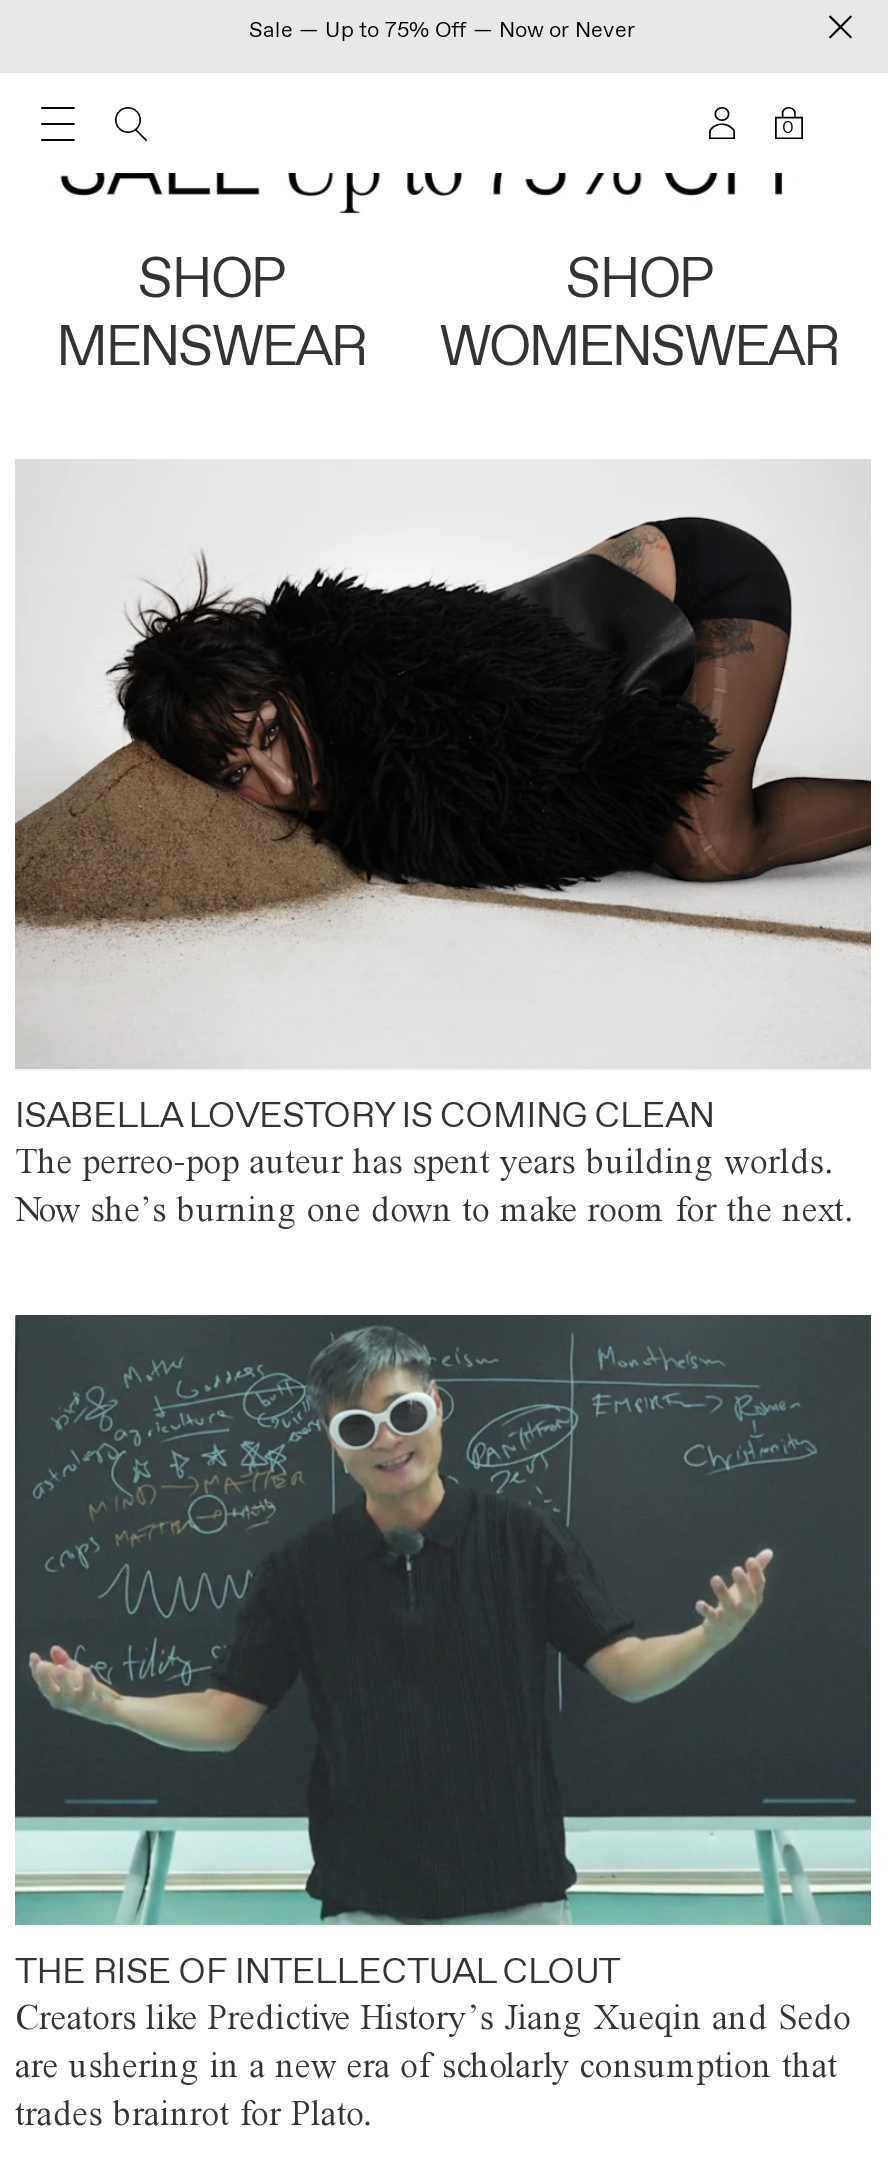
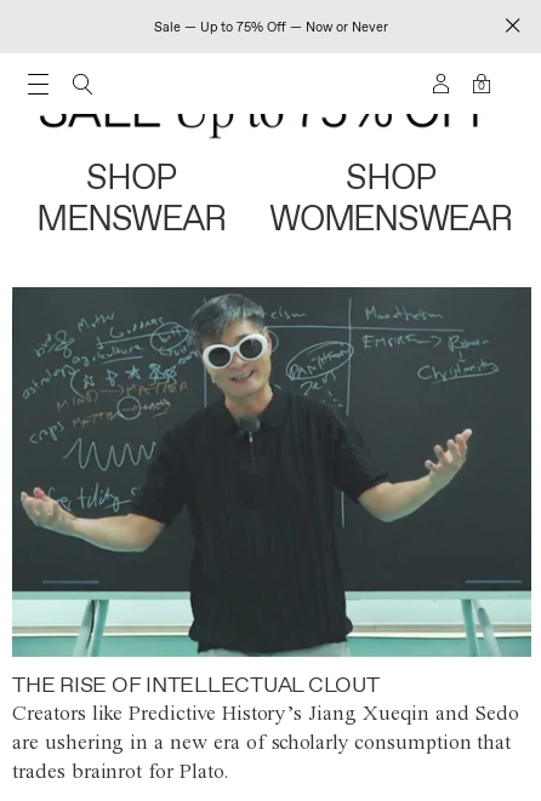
- [image]
- ISABELLA LOVESTORY IS COMING CLEAN
- The perreo-pop auteur has spent years building worlds.
- Now she’s burning one down to make room for the next.
